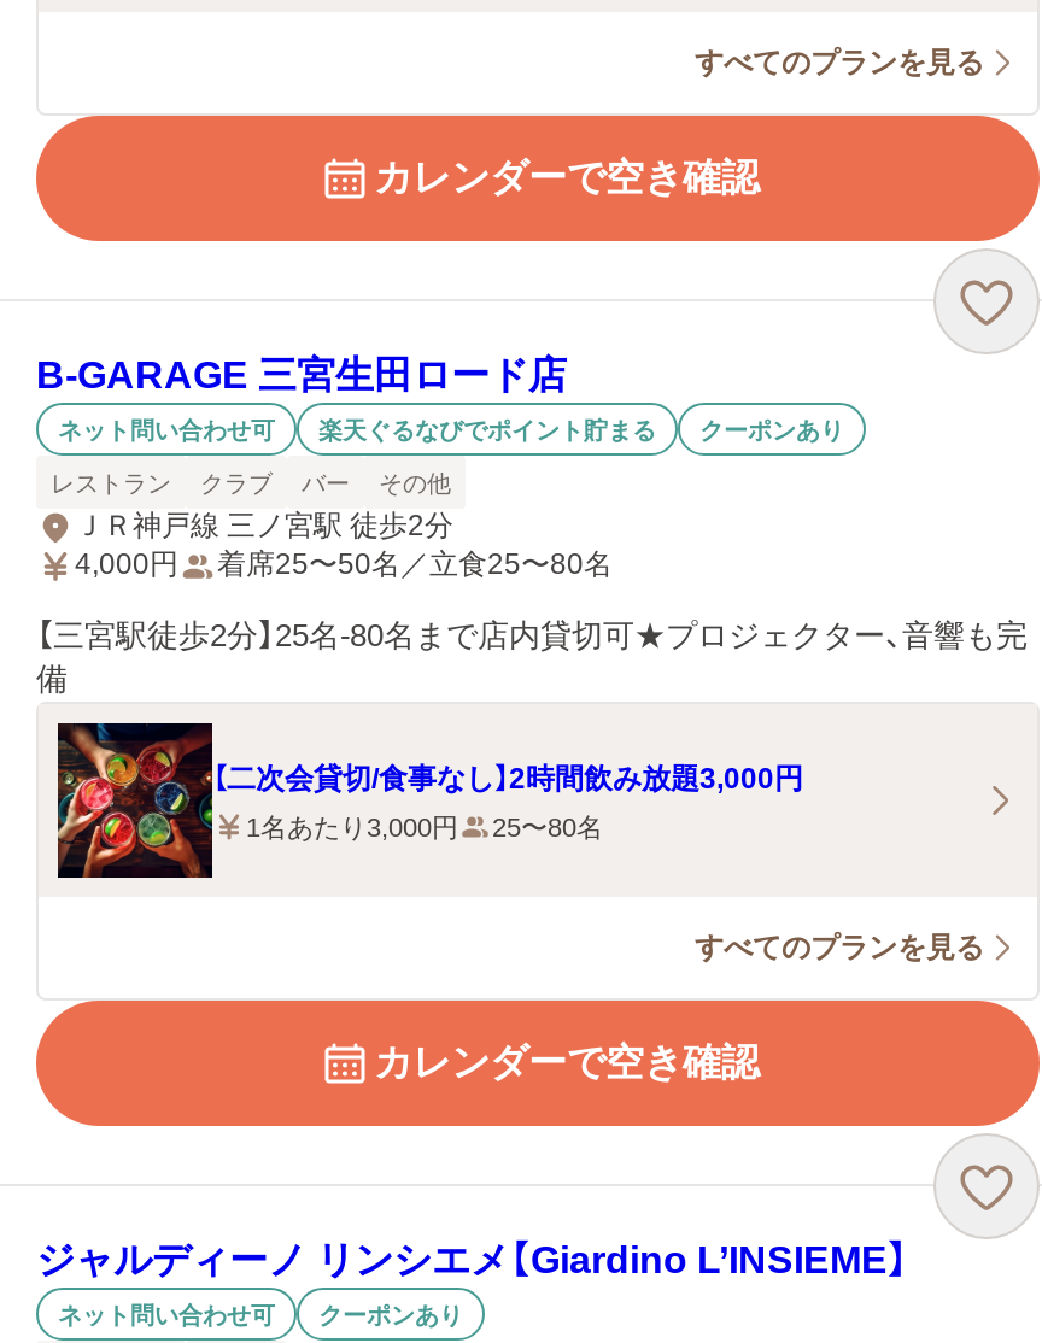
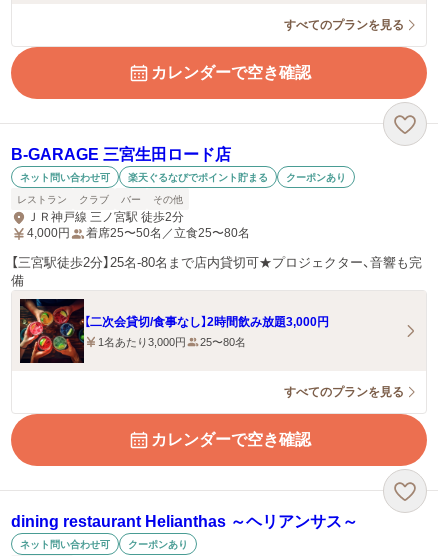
- ジャルディーノ リンシエメ【Giardino L’INSIEME】
+ dining restaurant Helianthas ～ヘリアンサス～
